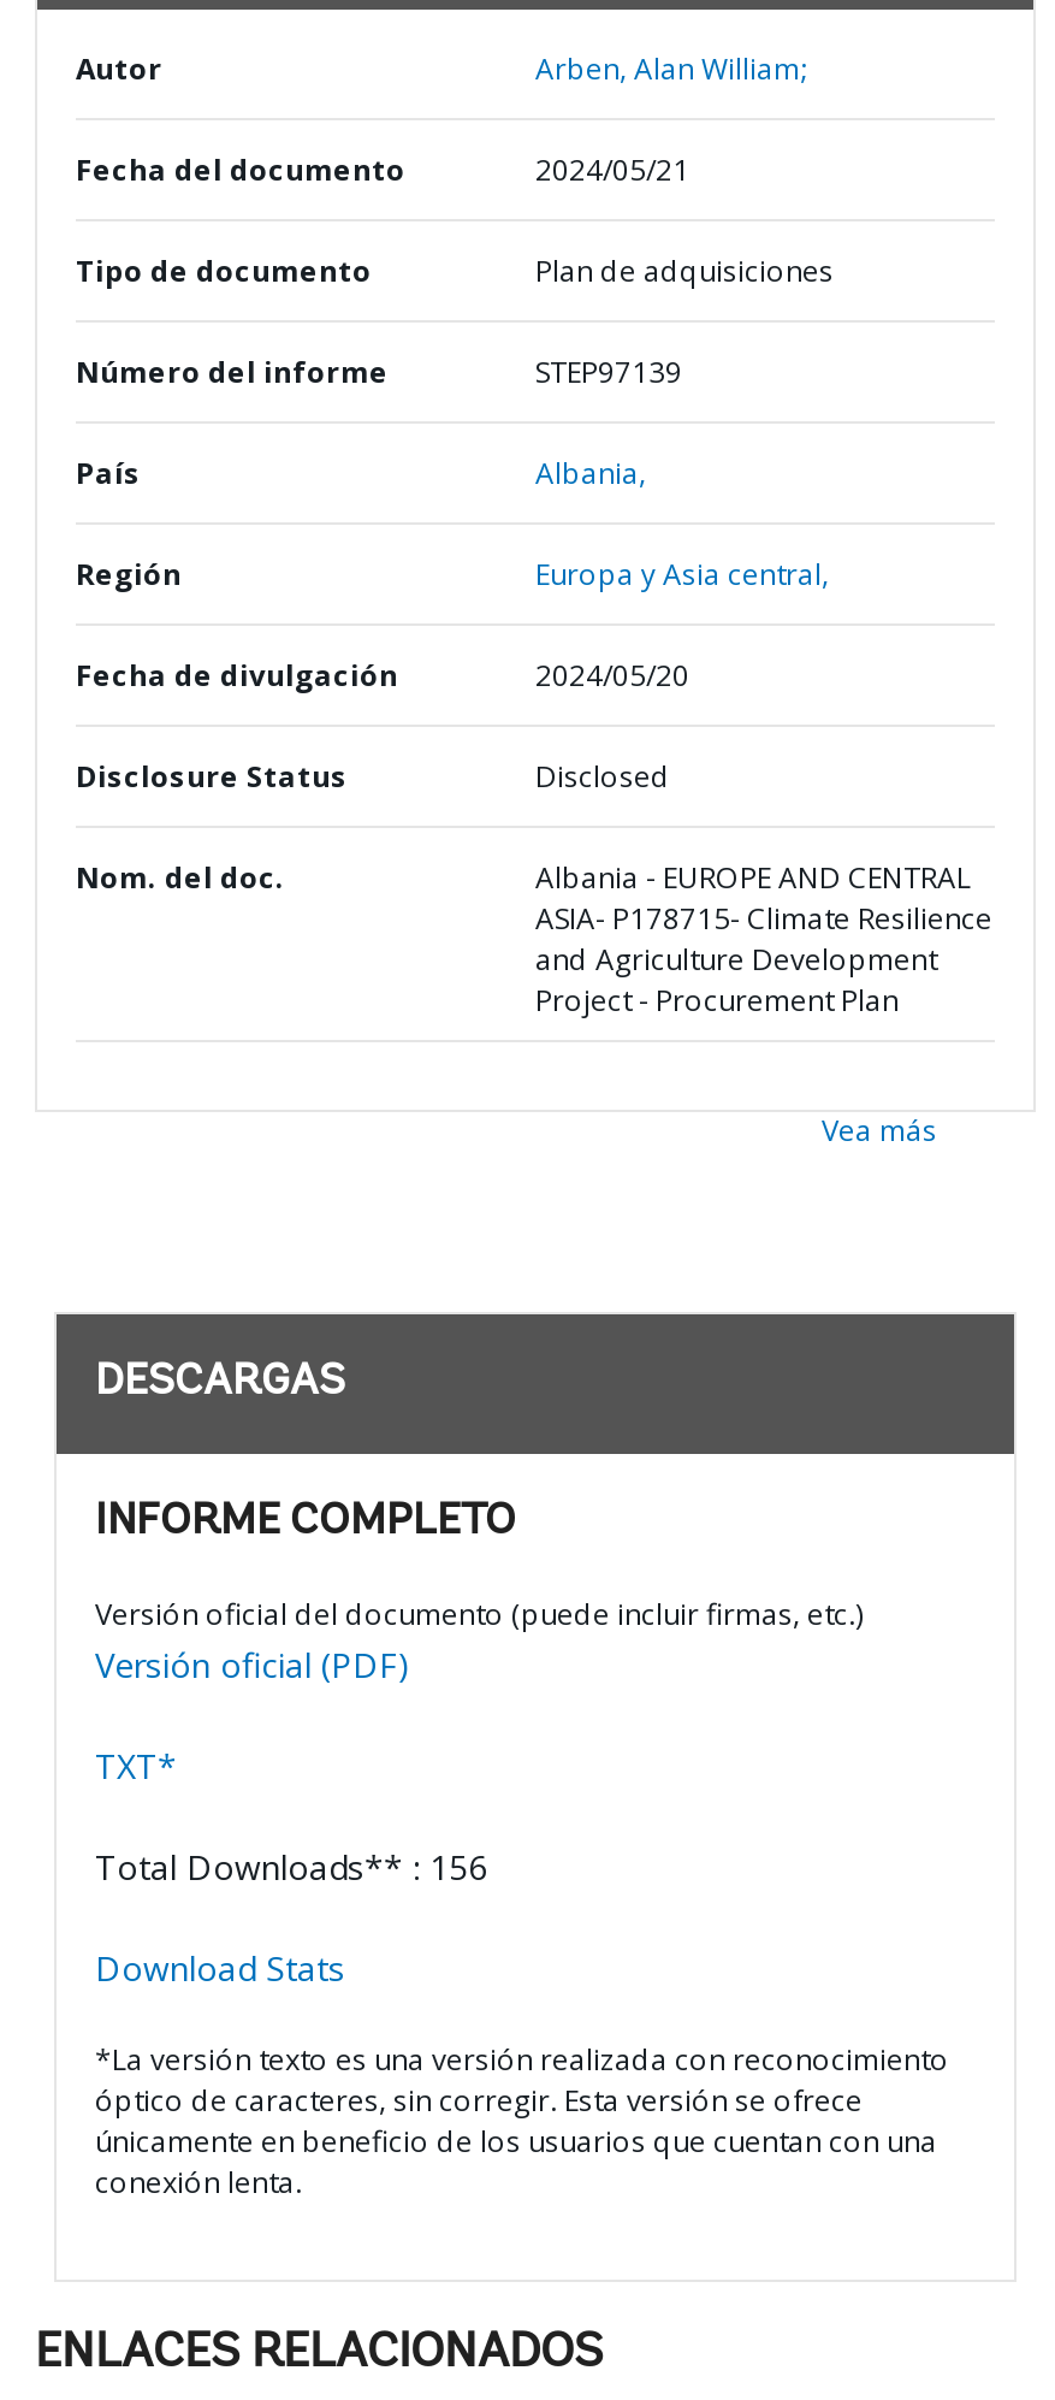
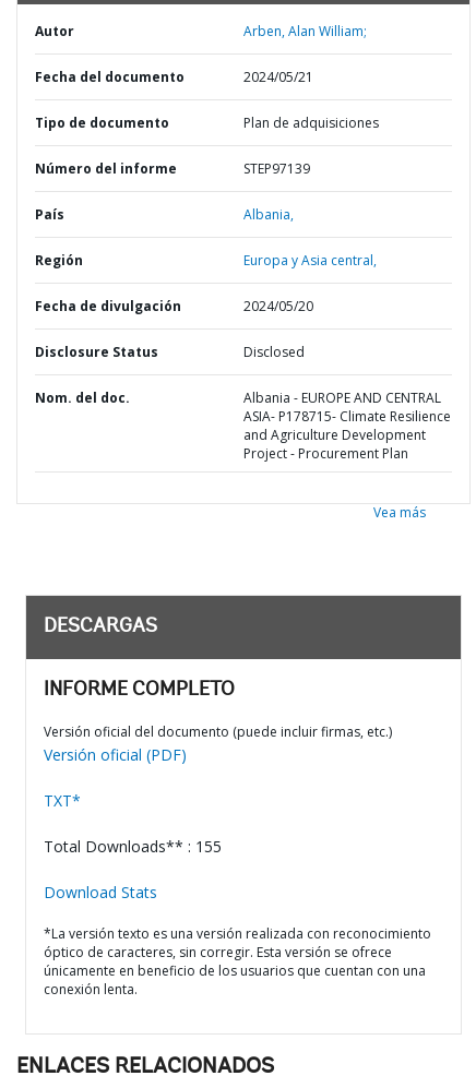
- Total Downloads** : 156
+ Total Downloads** : 155
